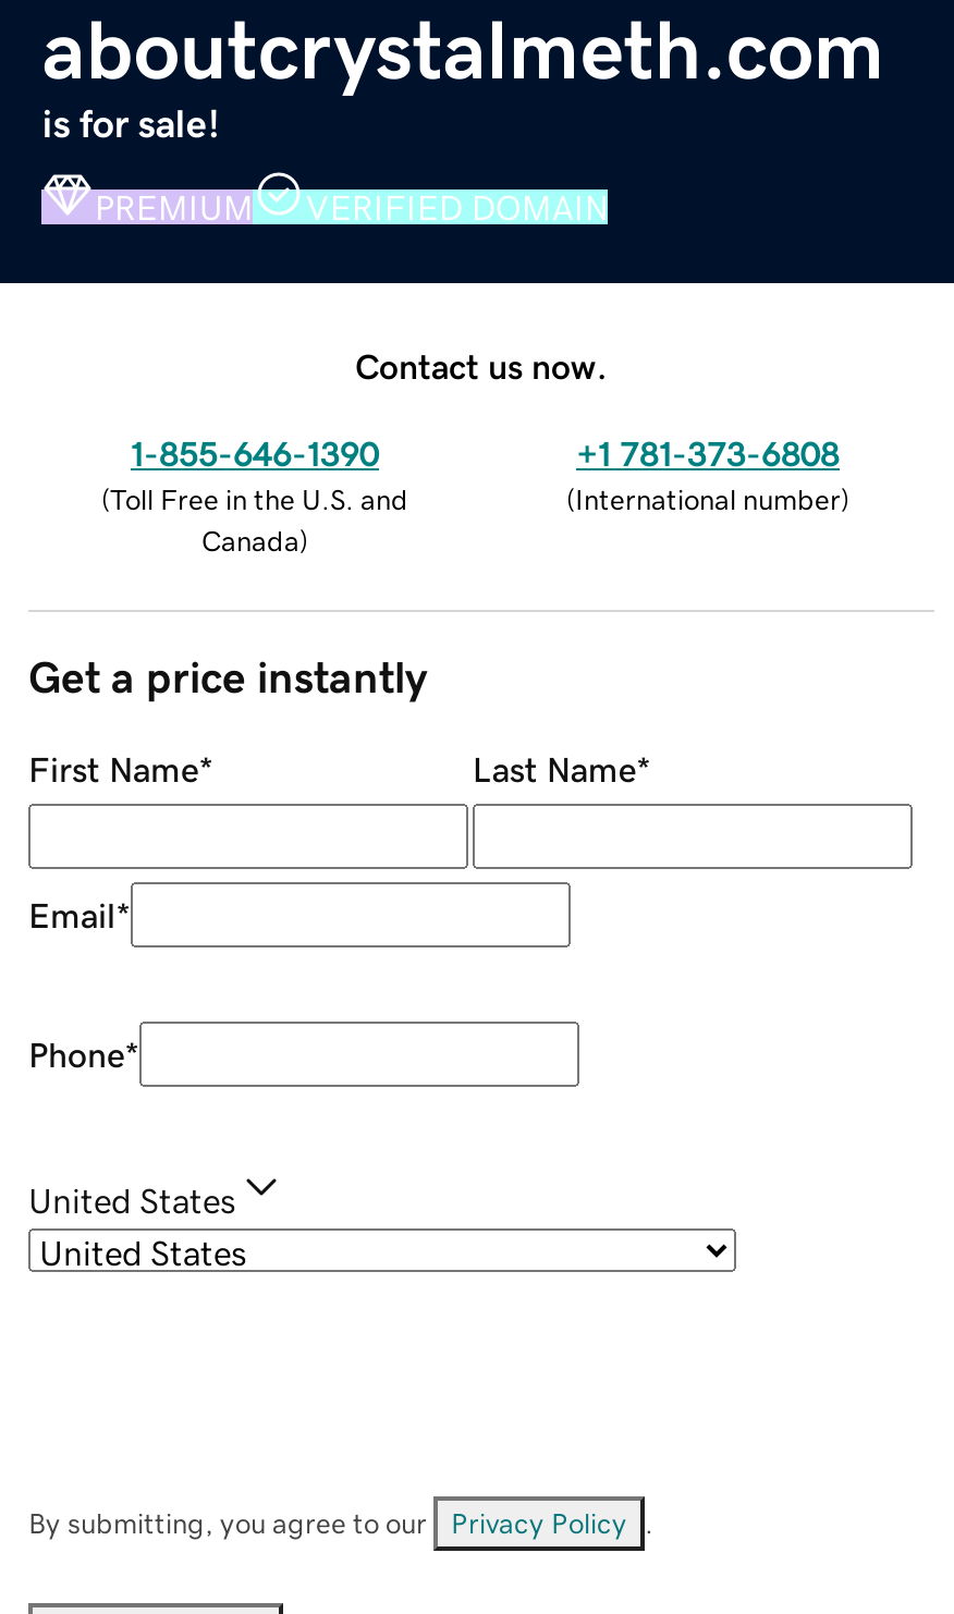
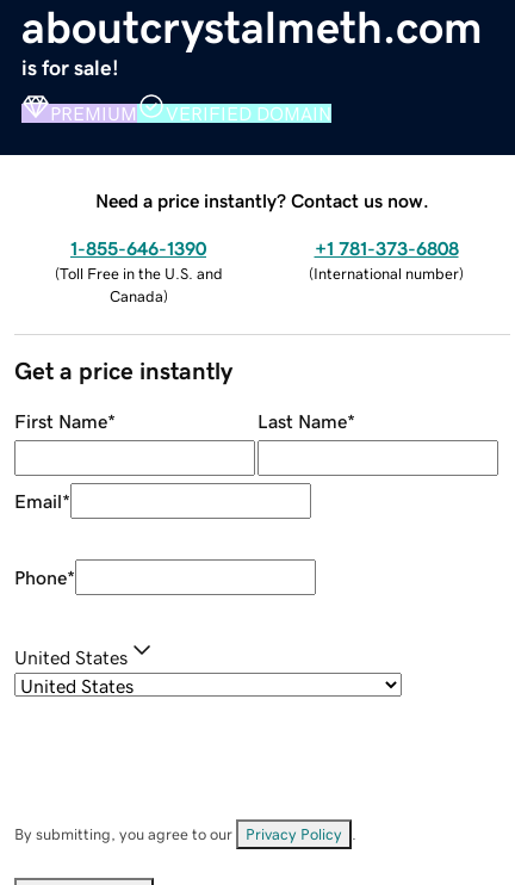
- Contact us now.
+ Need a price instantly? Contact us now.
